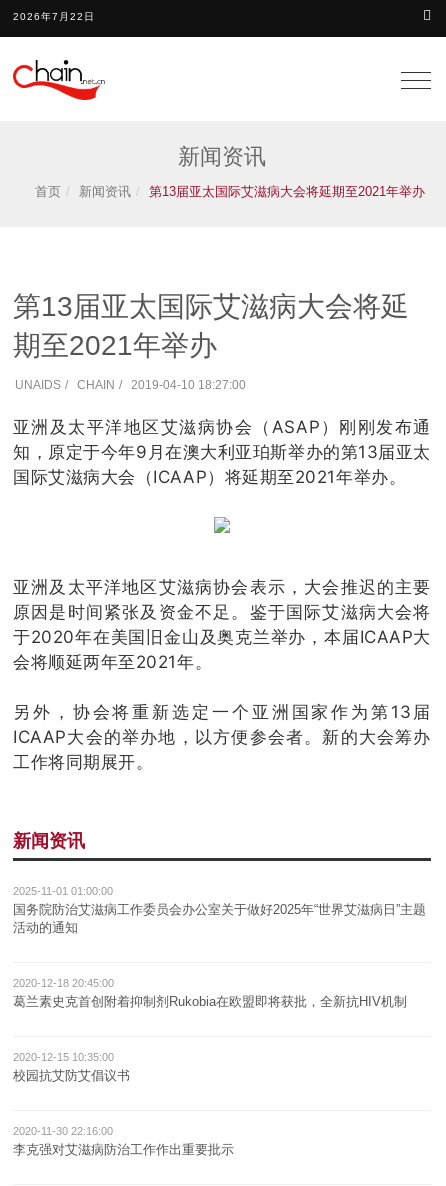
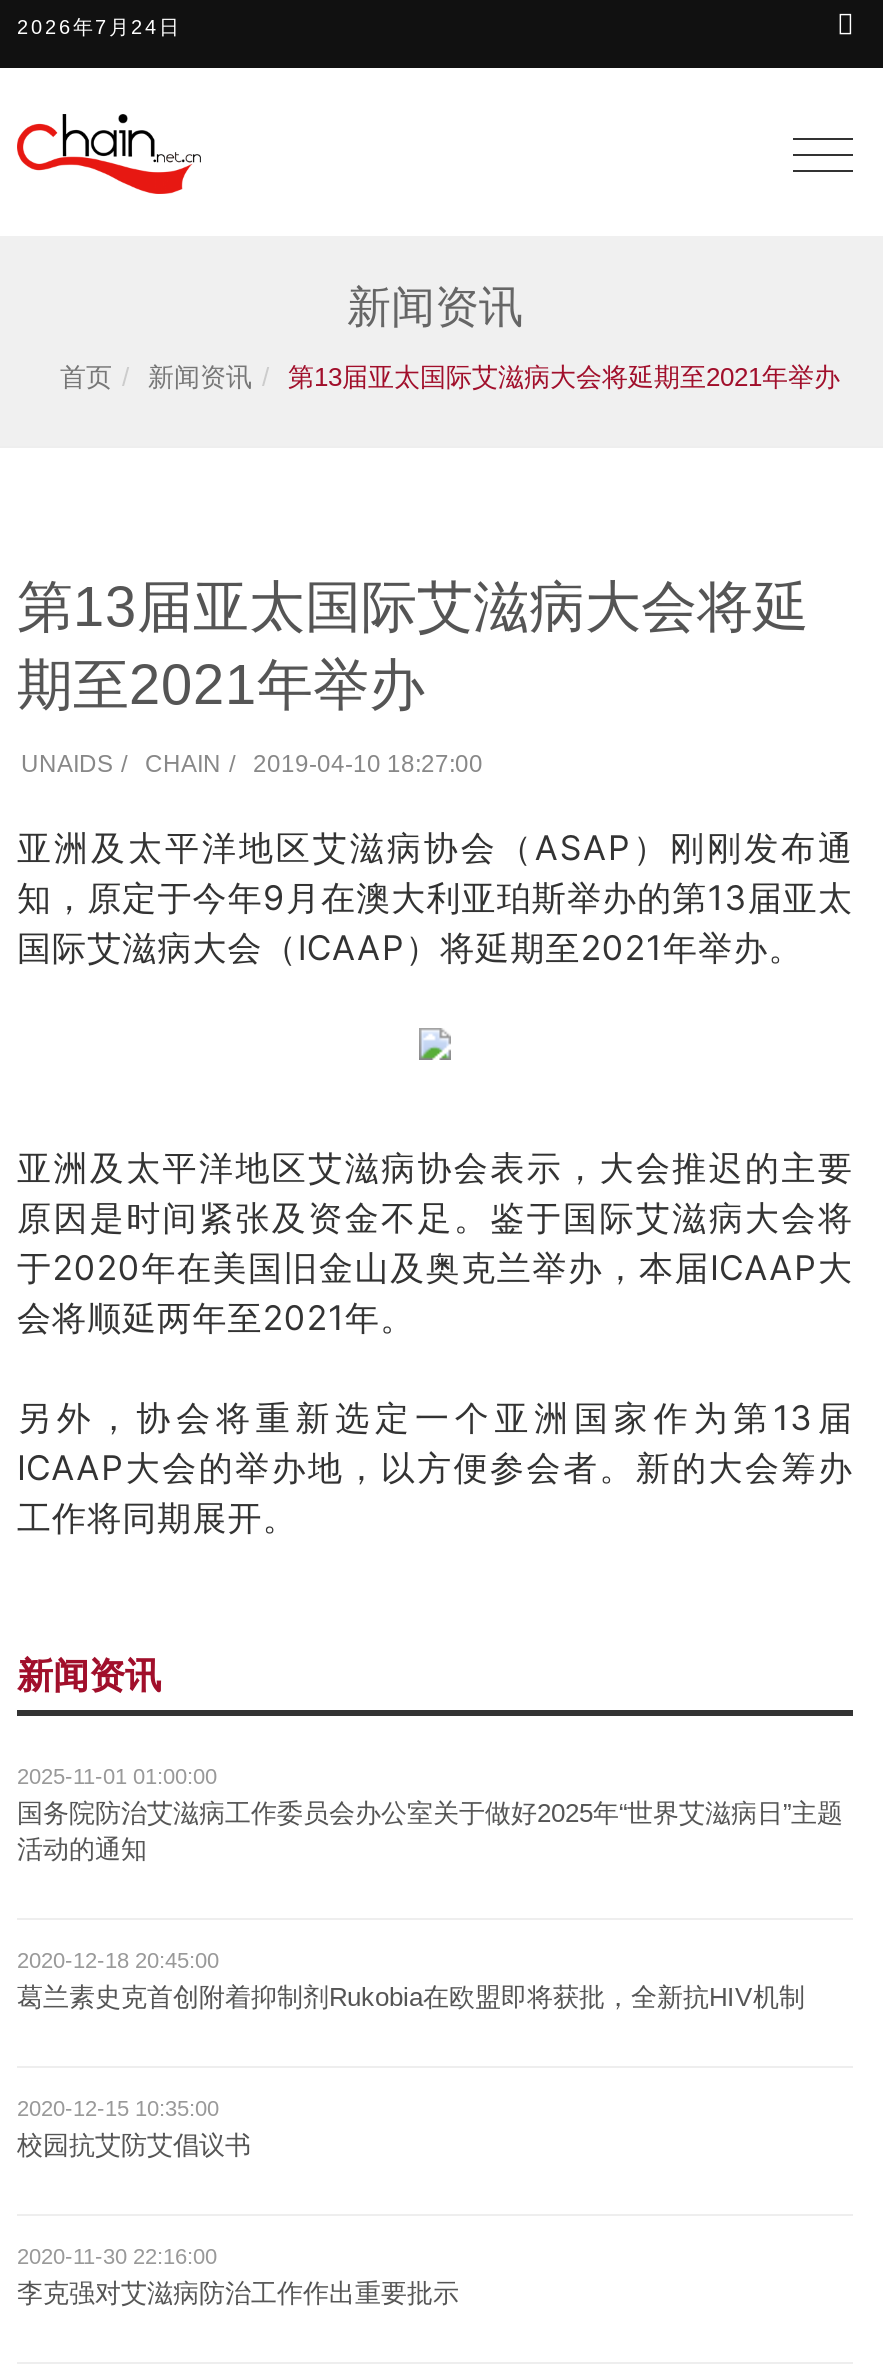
- 2026年7月22日
+ 2026年7月24日
